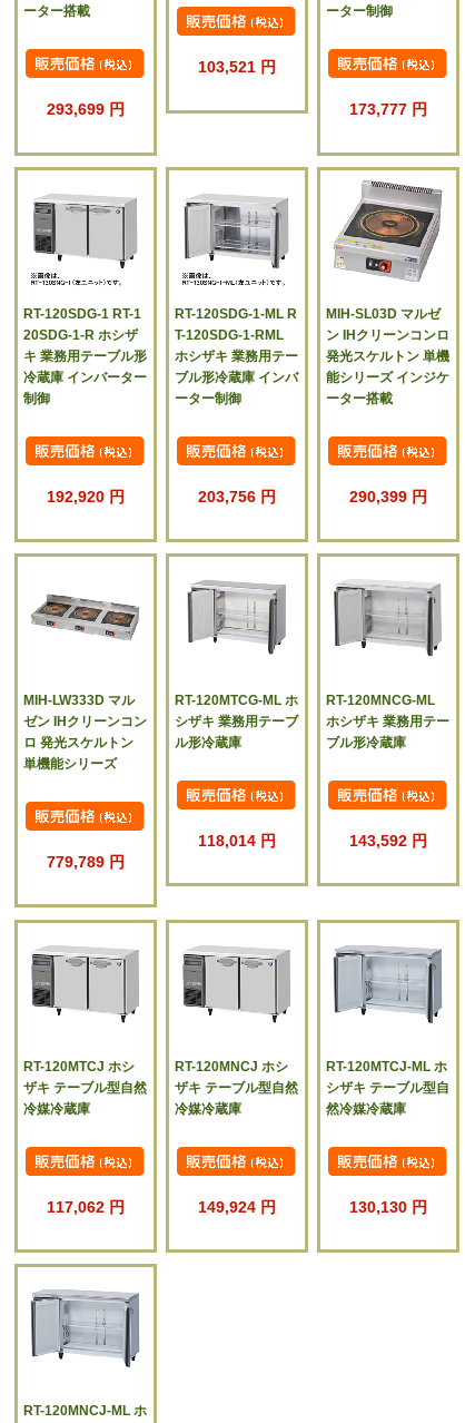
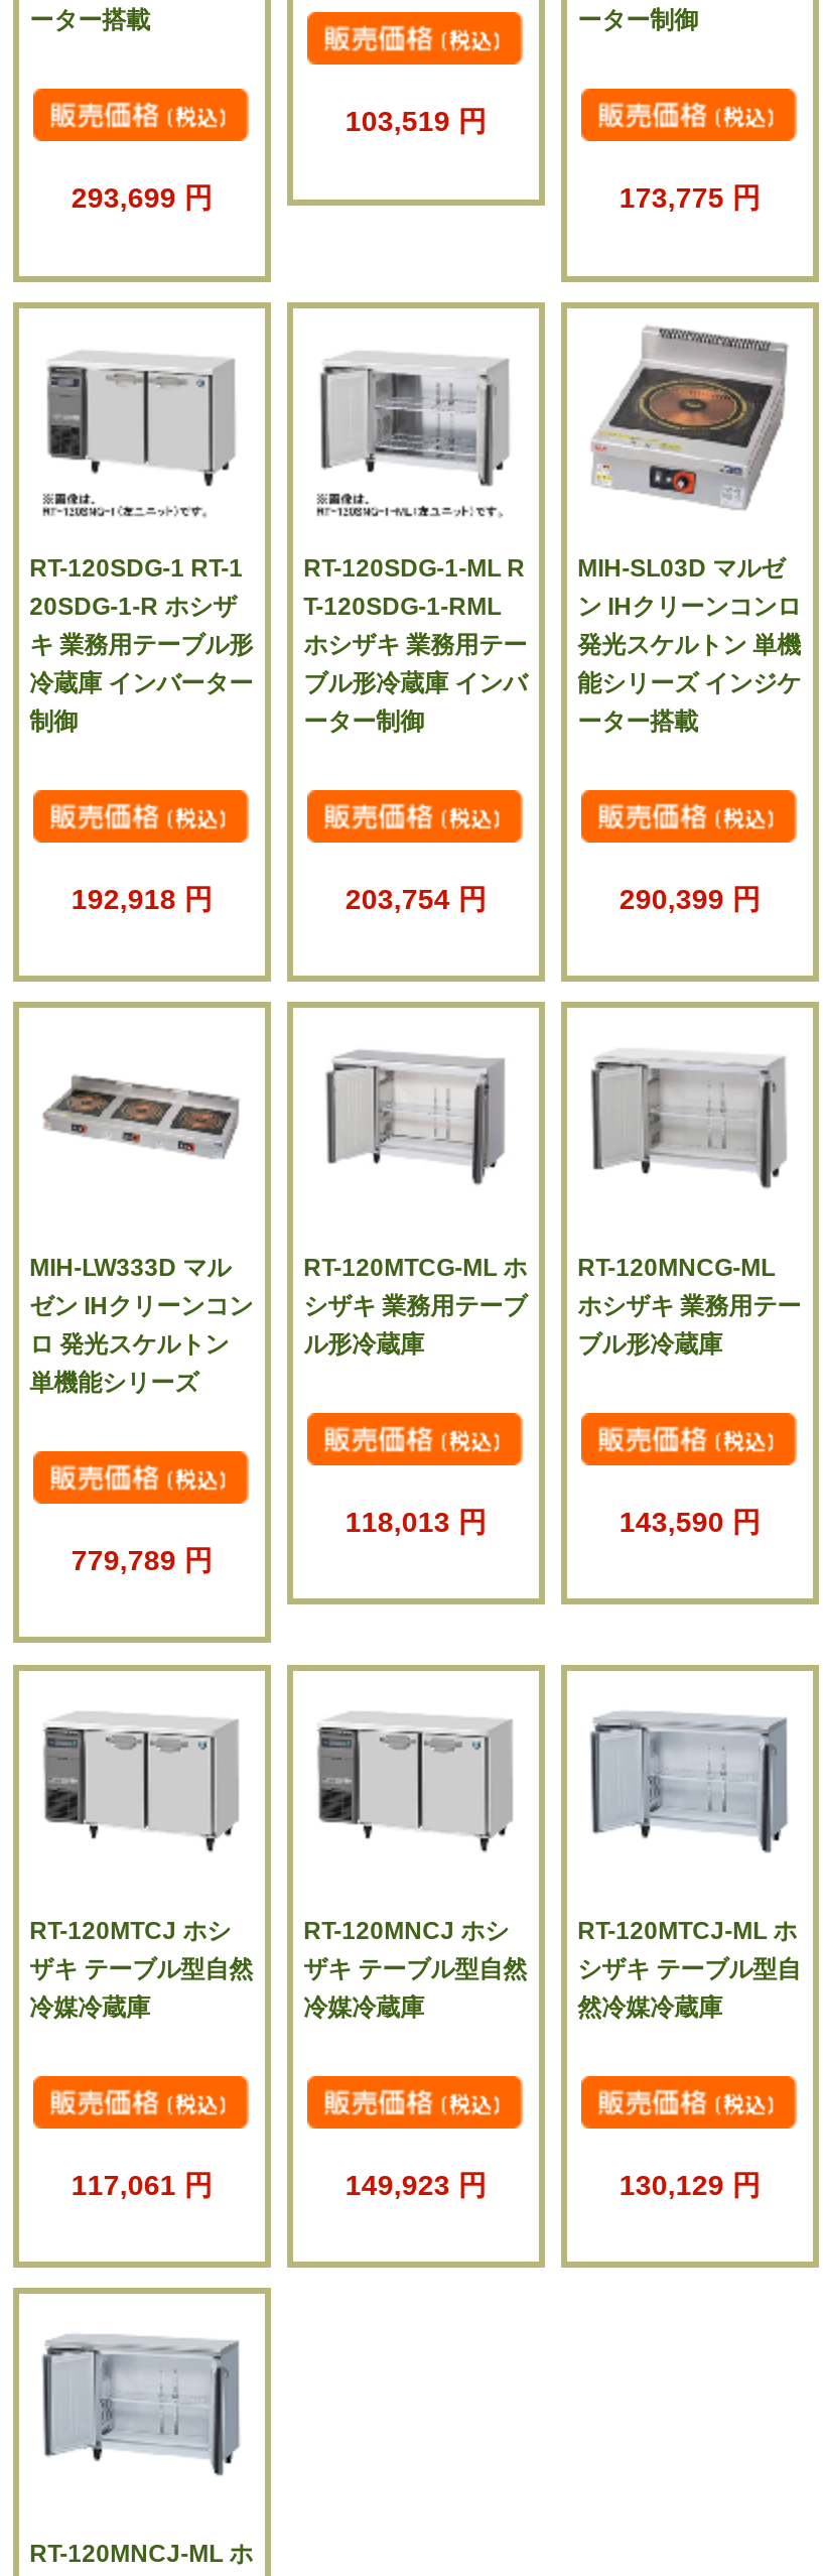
- 103,521 円
+ 103,519 円

- 173,777 円
+ 173,775 円

- 192,920 円
+ 192,918 円

- 203,756 円
+ 203,754 円

- 118,014 円
+ 118,013 円

- 143,592 円
+ 143,590 円

- 117,062 円
+ 117,061 円

- 149,924 円
+ 149,923 円

- 130,130 円
+ 130,129 円
